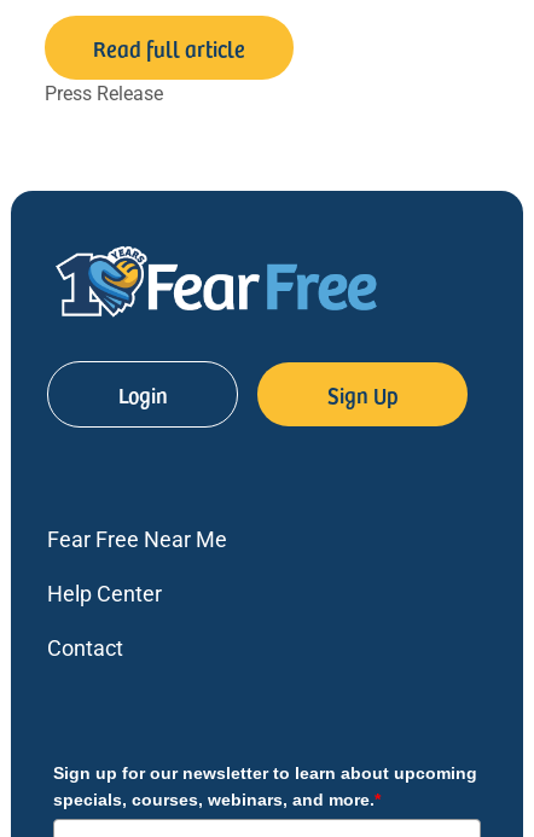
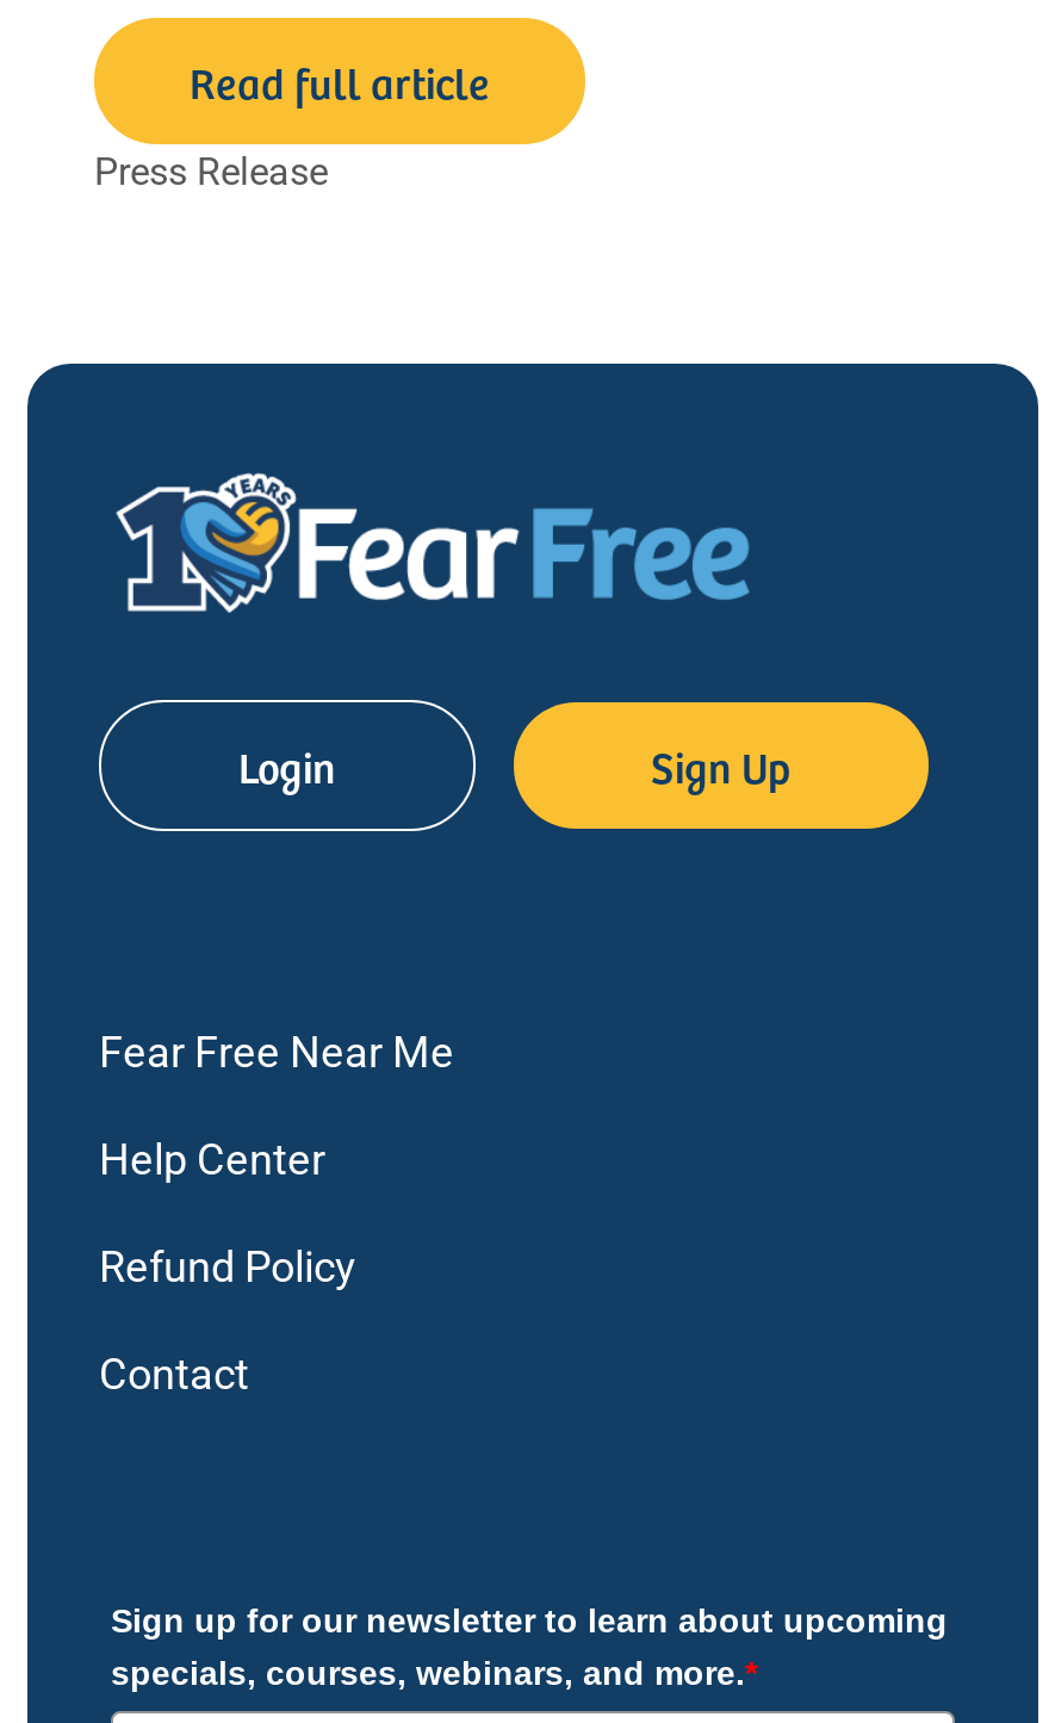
+ Refund Policy
